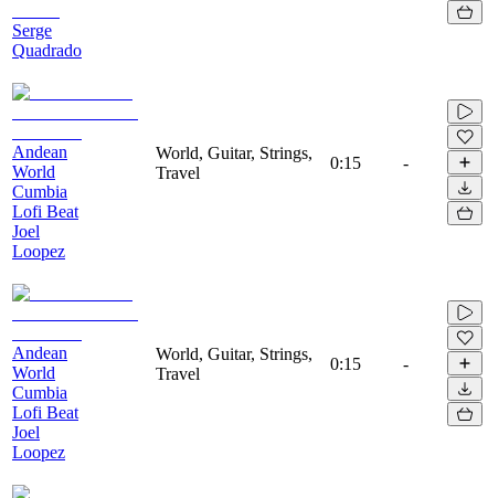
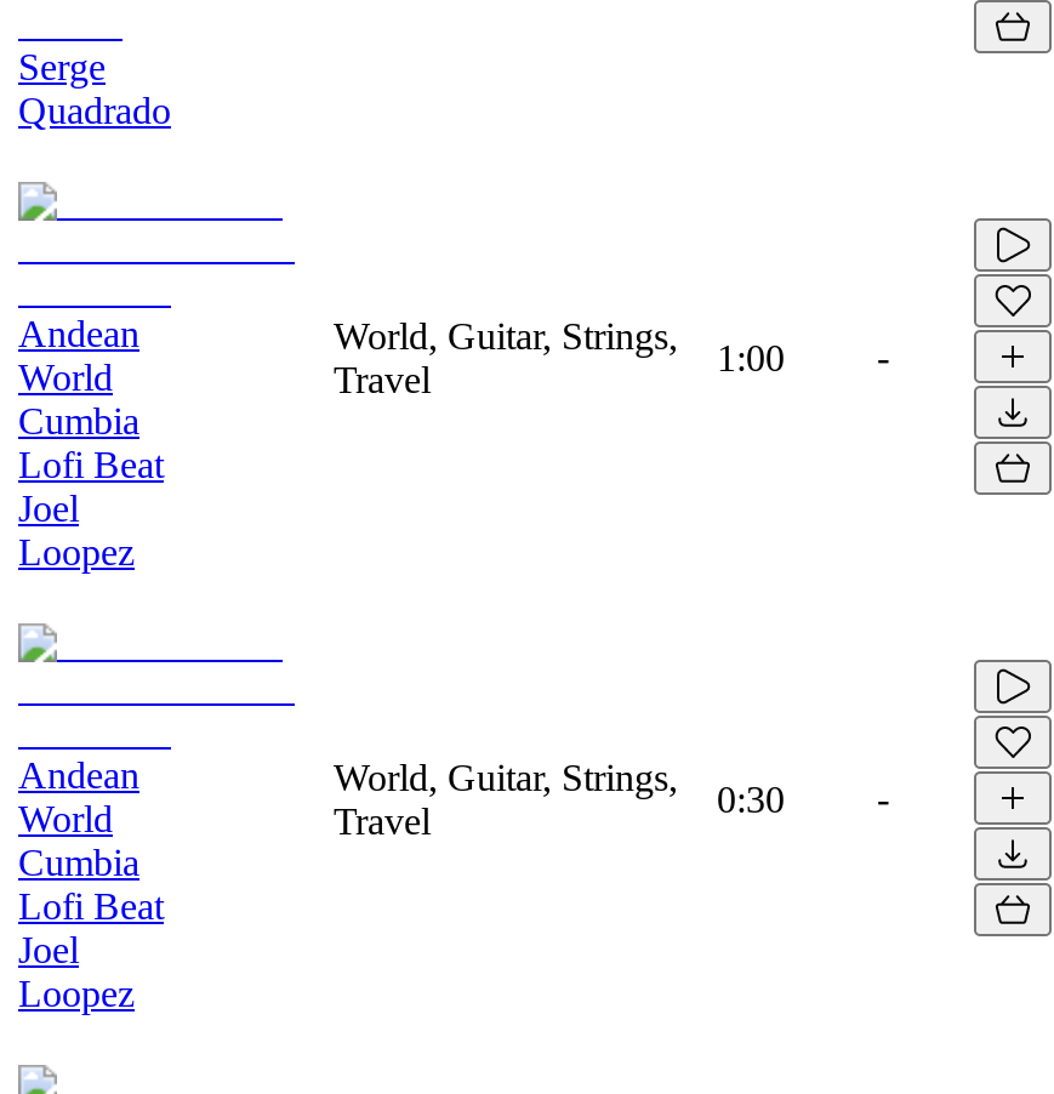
- 0:15
+ 1:00

- 0:15
+ 0:30
